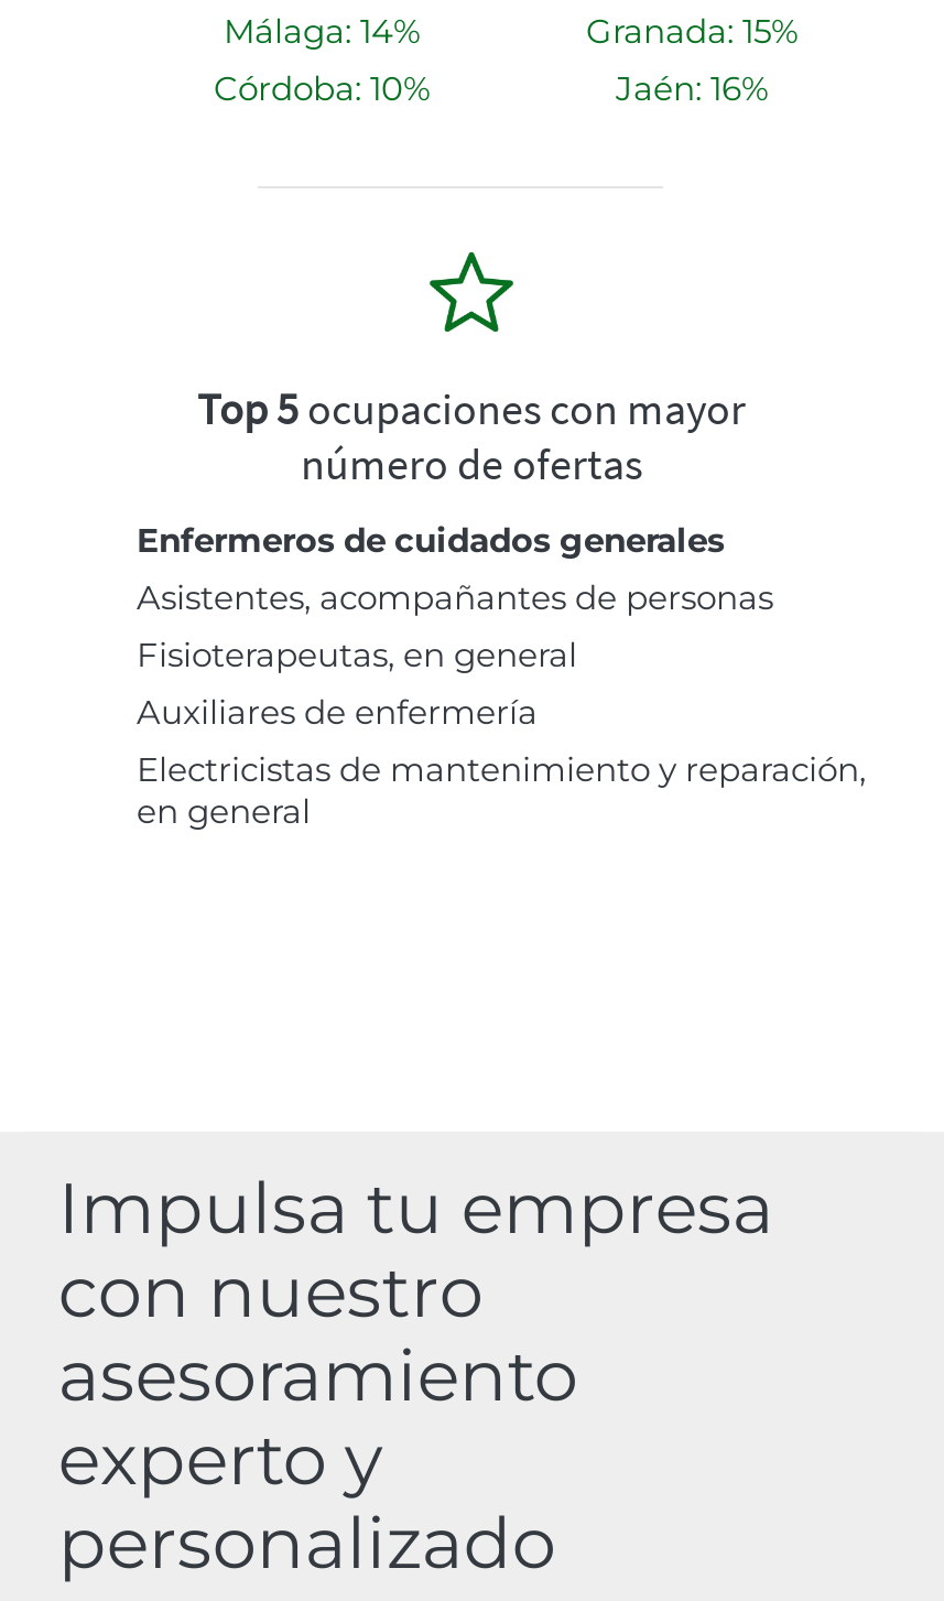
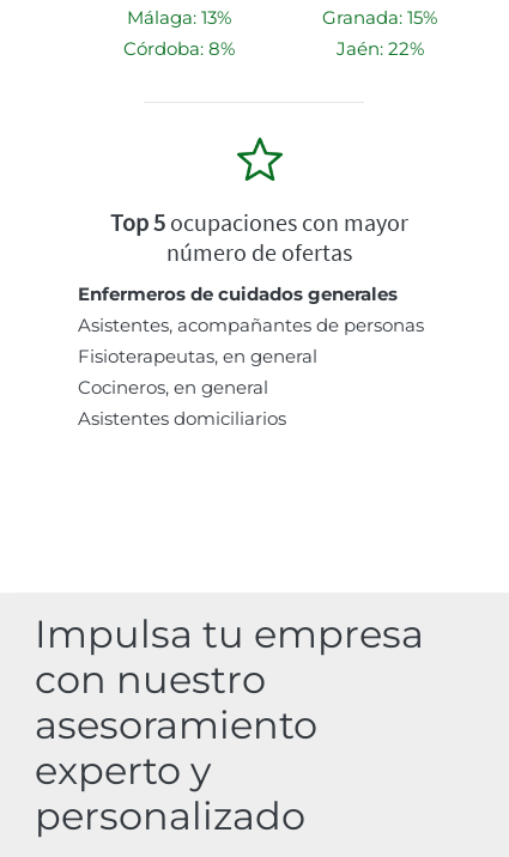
- Málaga: 14%
+ Málaga: 13%

- Córdoba: 10%
+ Córdoba: 8%

- Jaén: 16%
+ Jaén: 22%

- Auxiliares de enfermería
- Electricistas de mantenimiento y reparación,
- en general
+ Cocineros, en general
+ Asistentes domiciliarios
